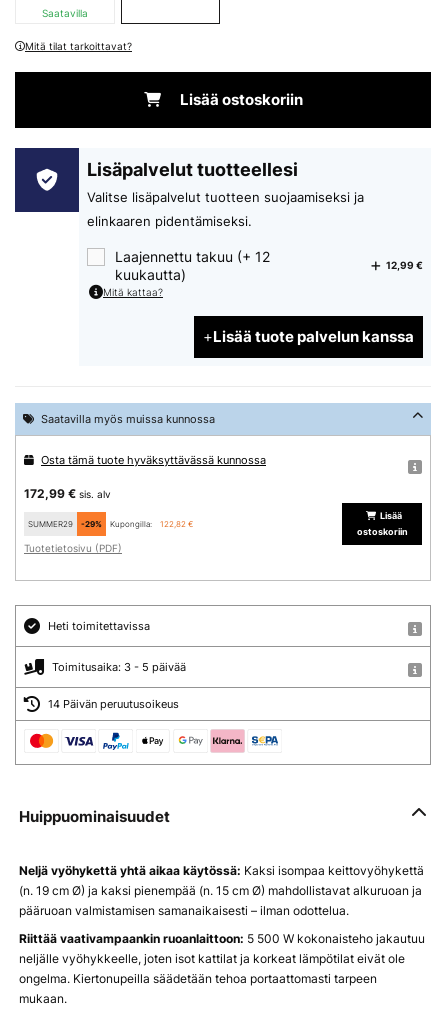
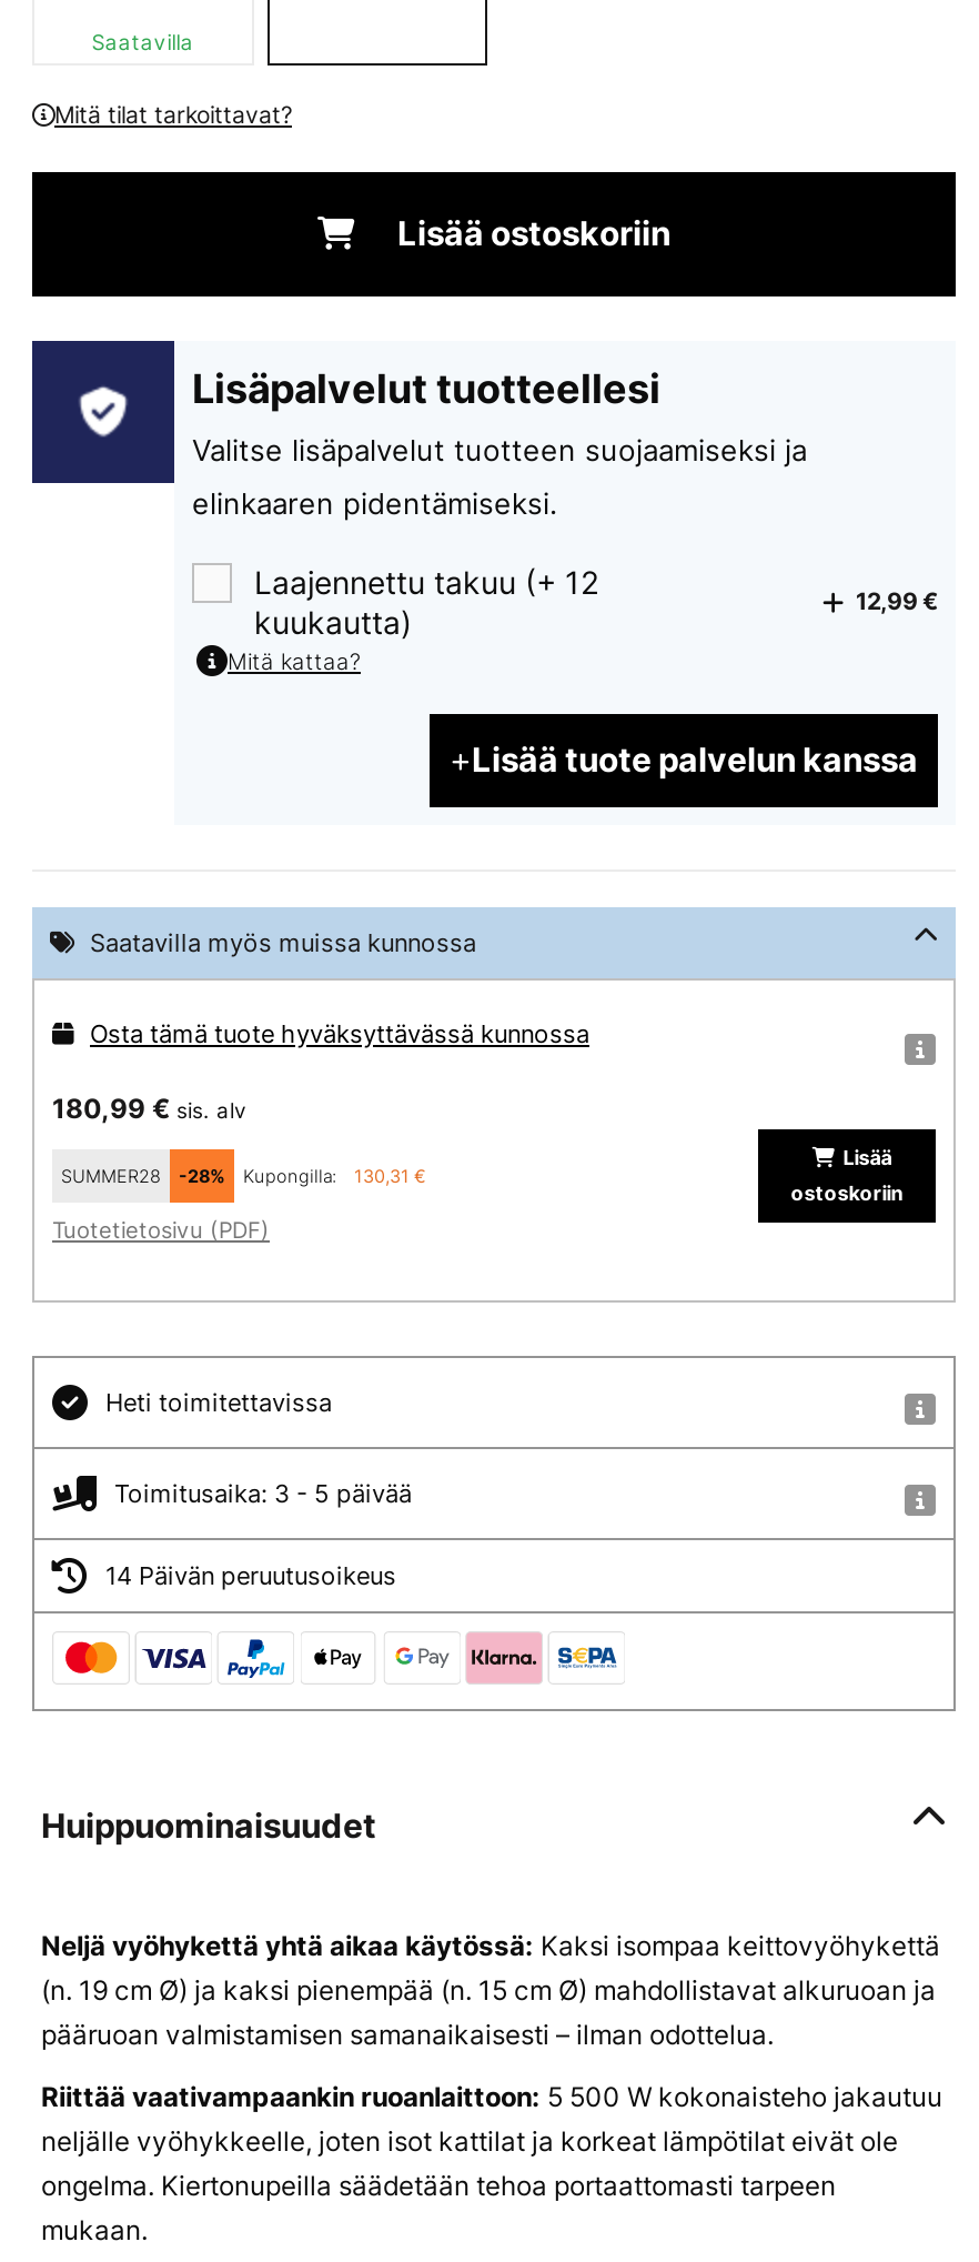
- 172,99 €sis. alv
+ 180,99 €sis. alv

- SUMMER29
- -29%
+ SUMMER28
+ -28%

- 122,82 €
+ 130,31 €
